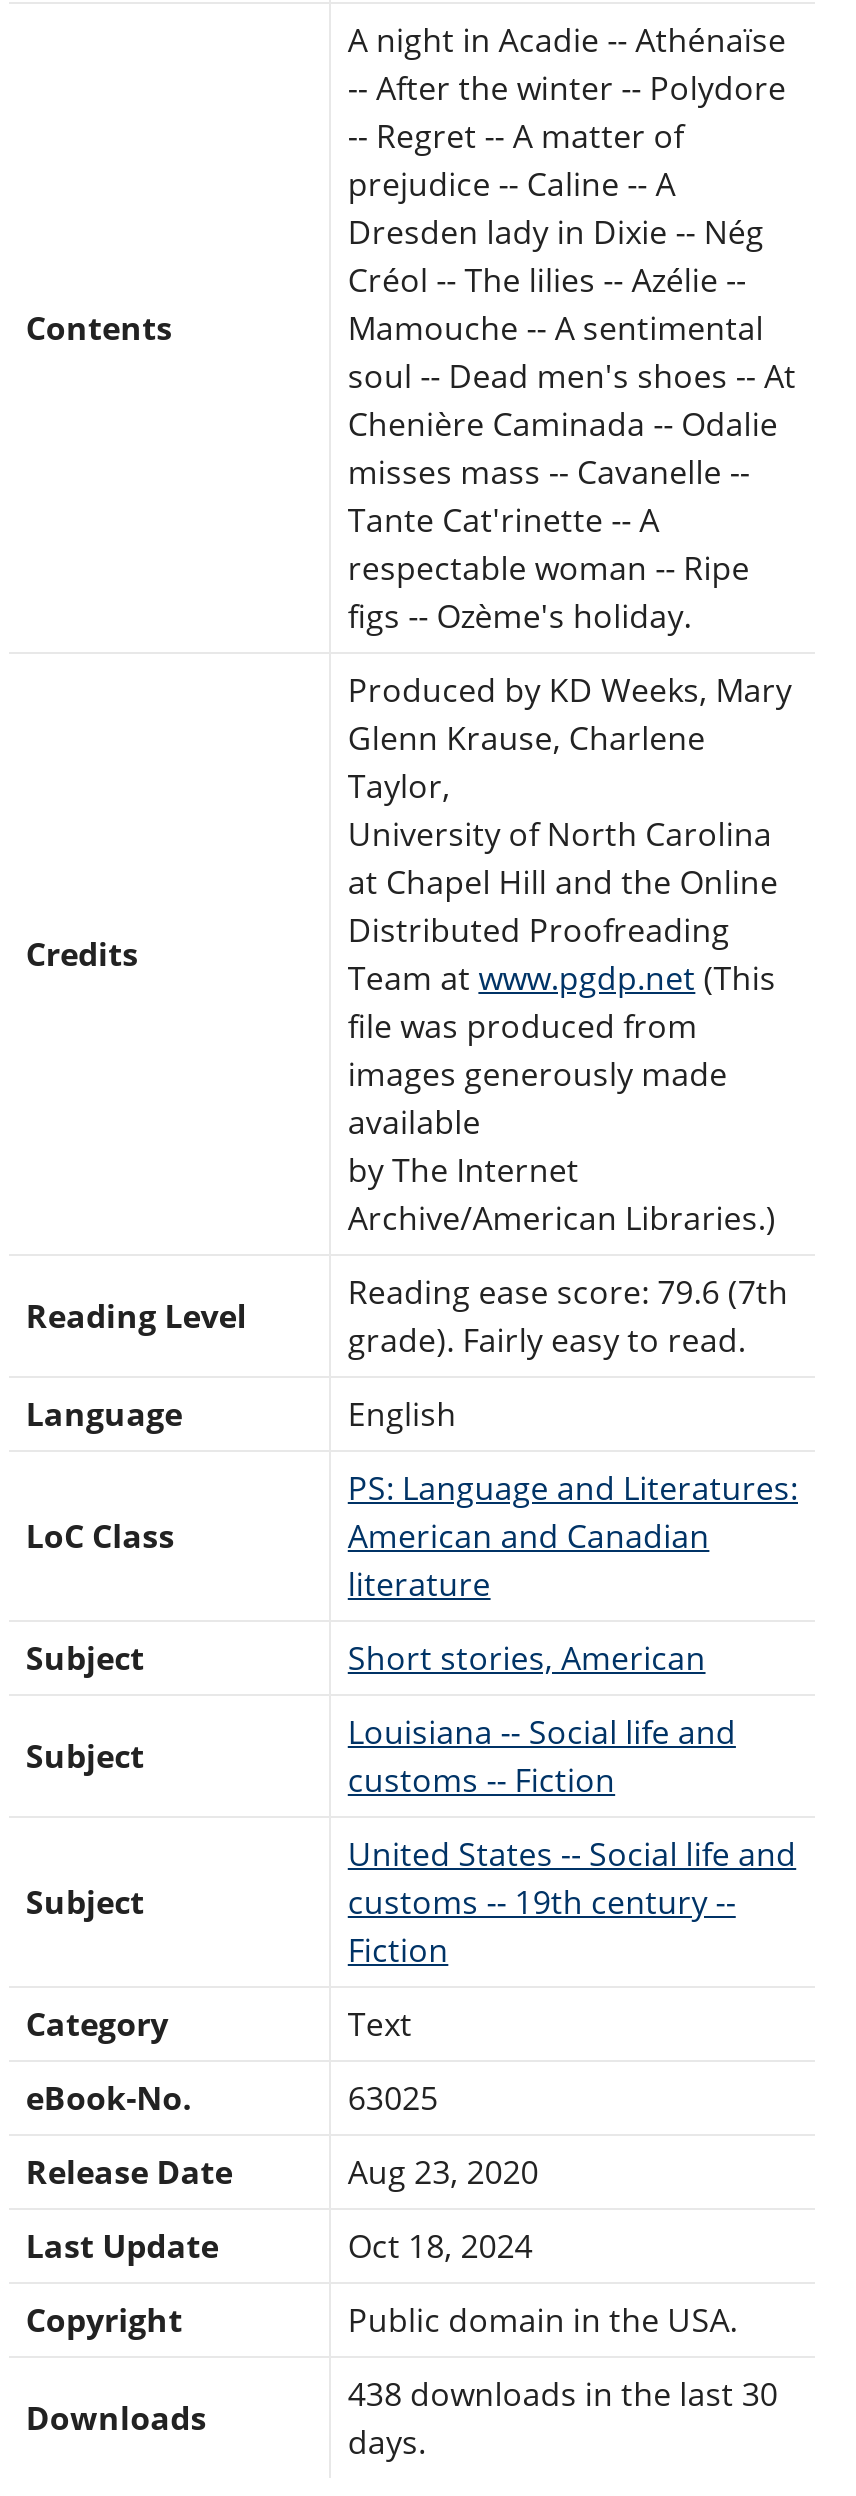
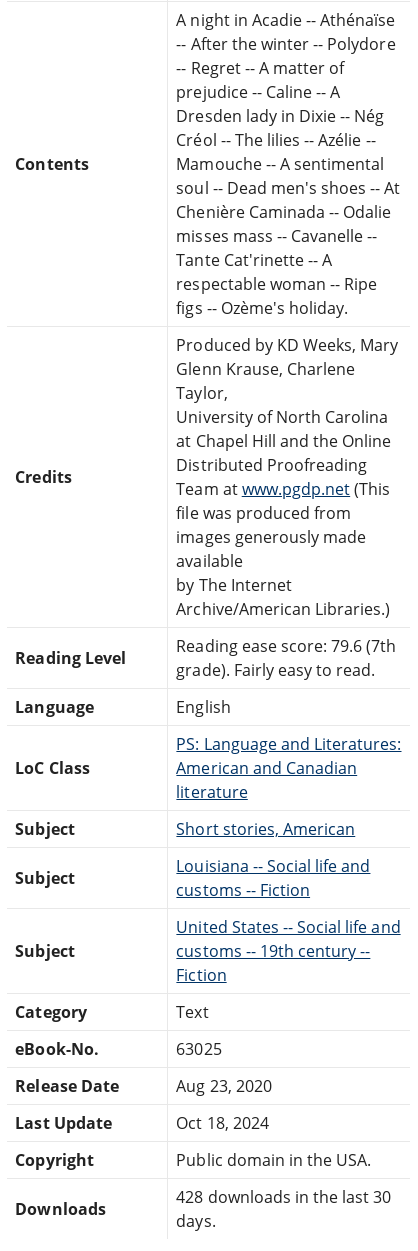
- 438 downloads in the last 30
+ 428 downloads in the last 30
